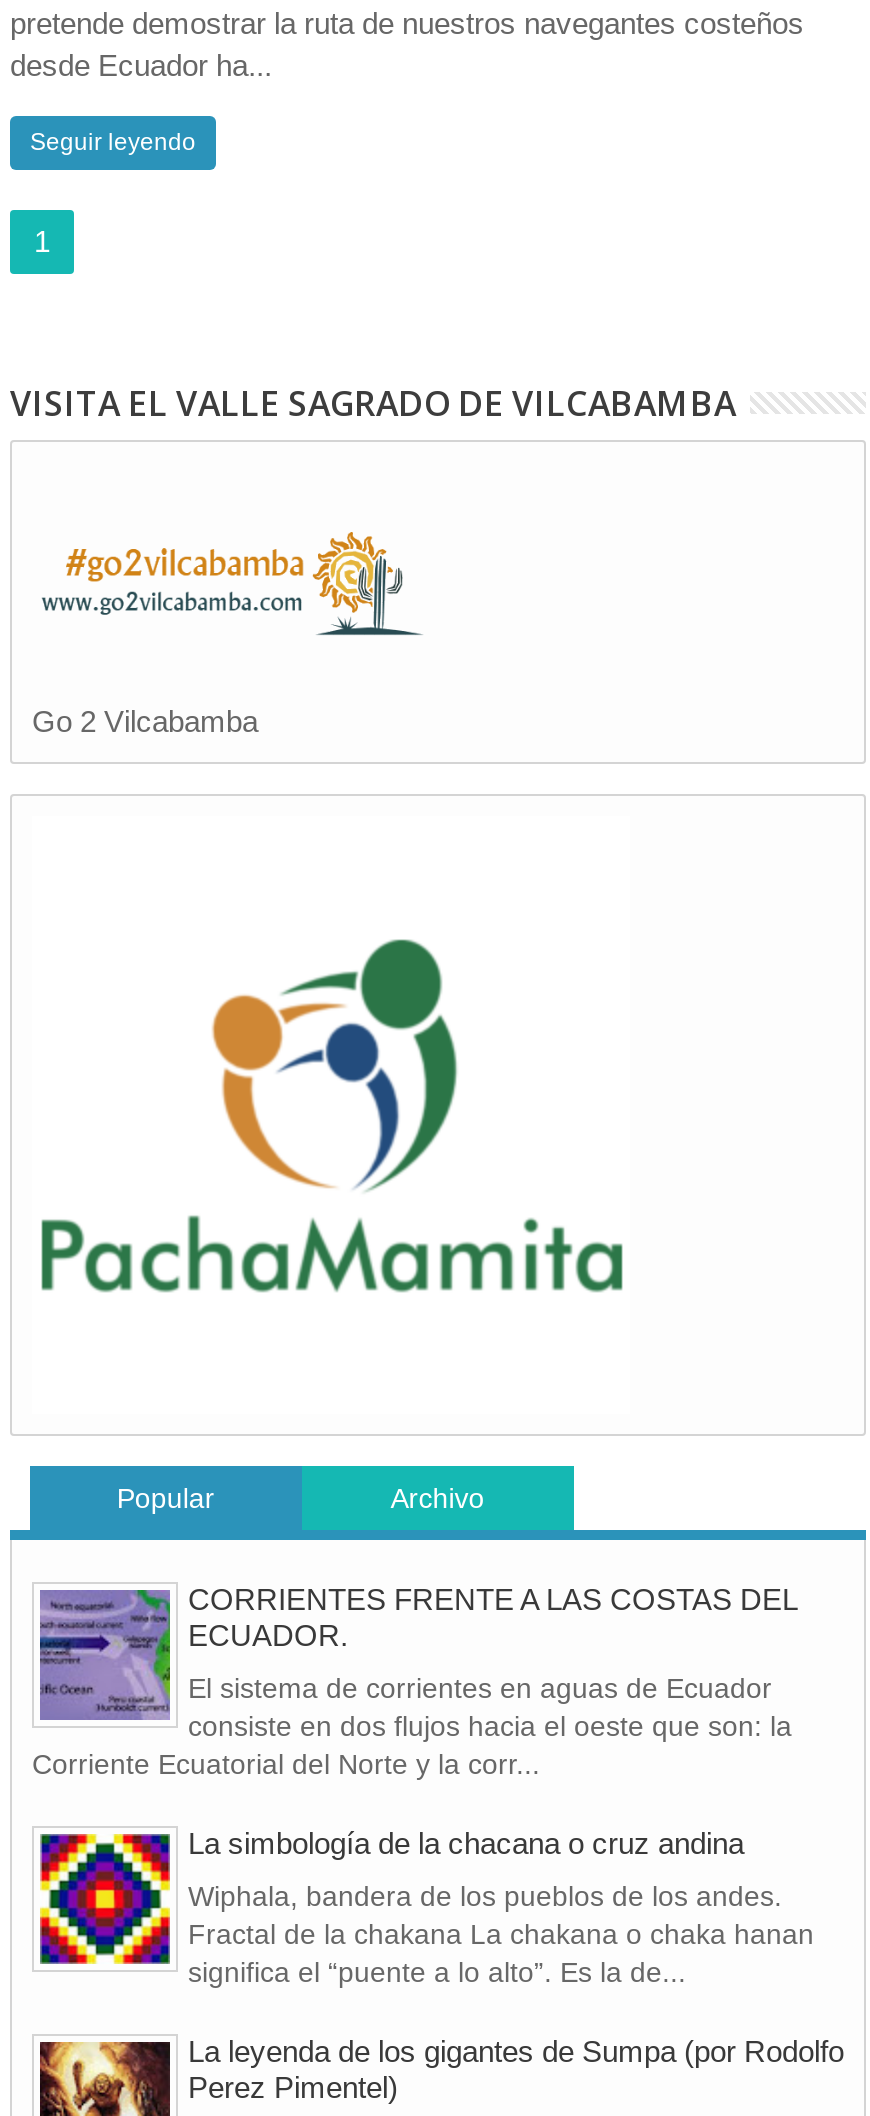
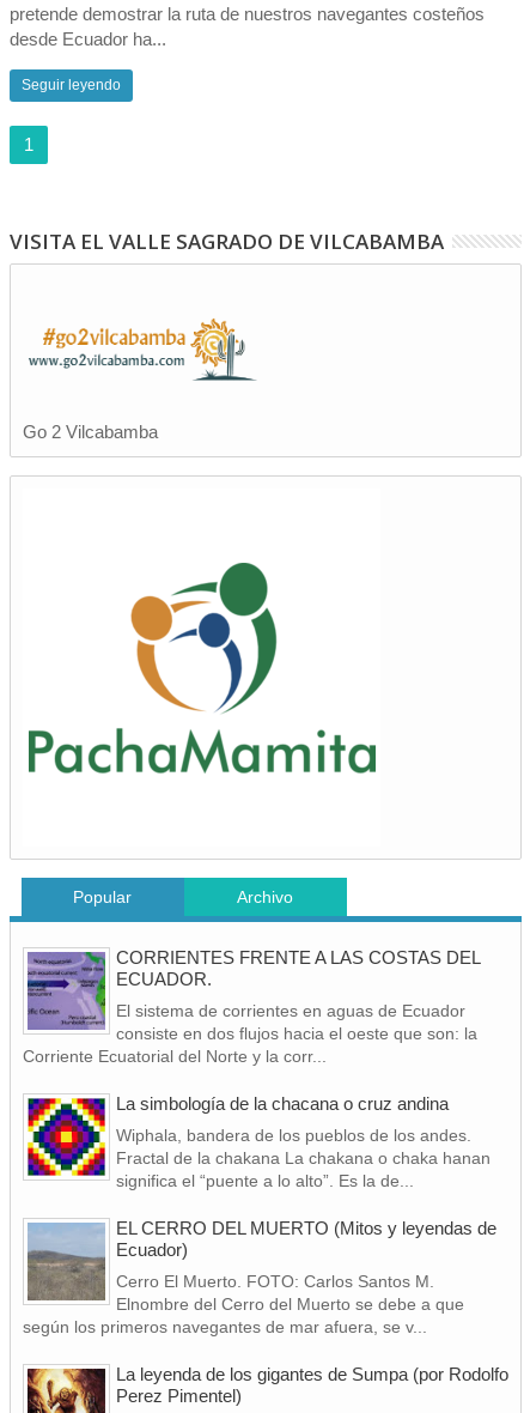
+ [image]
+ EL CERRO DEL MUERTO (Mitos y leyendas de
+ Ecuador)
+ Cerro El Muerto. FOTO: Carlos Santos M.
+ Elnombre del Cerro del Muerto se debe a que
+ según los primeros navegantes de mar afuera, se v...
